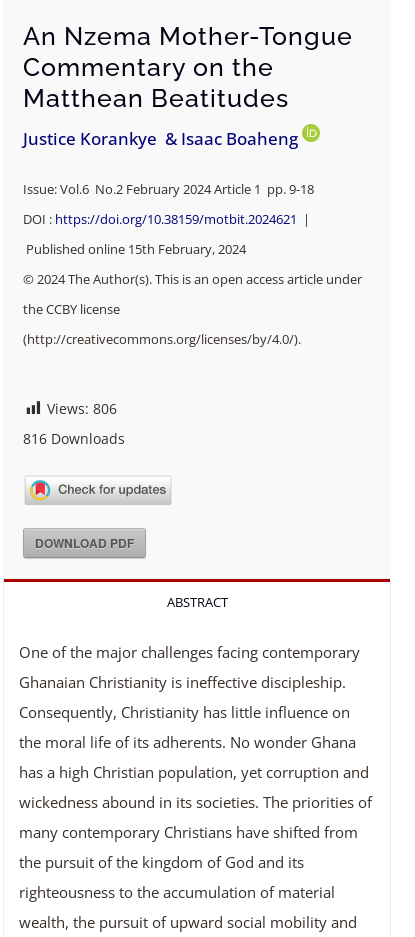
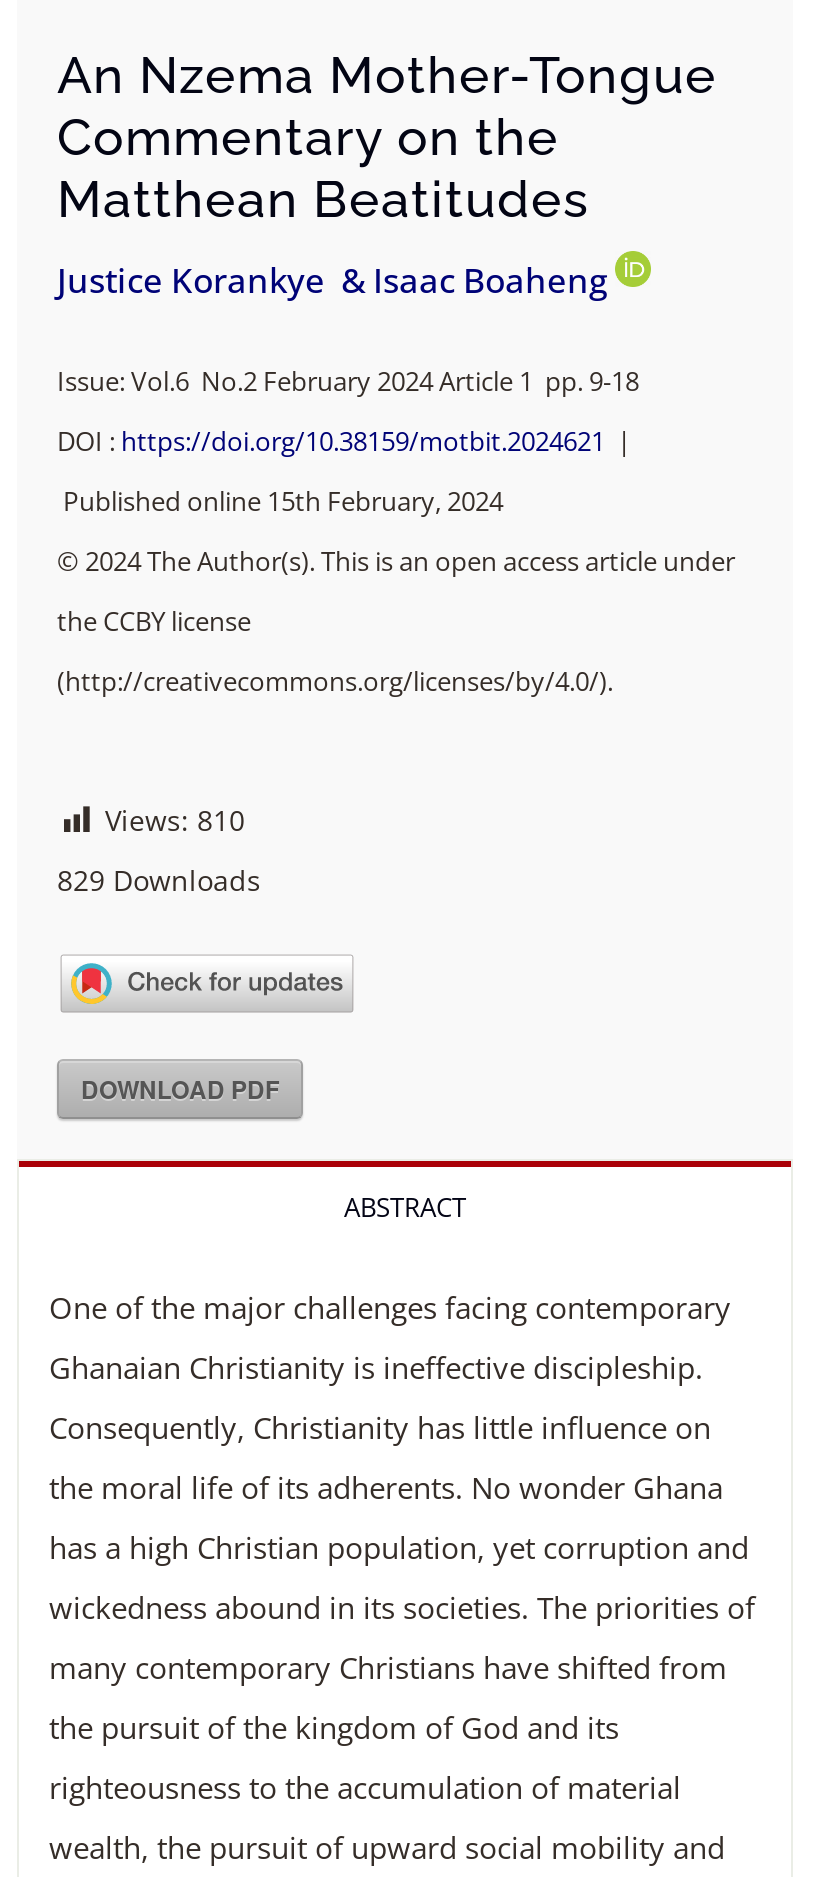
- Views: 806
+ Views: 810

- 816 Downloads
+ 829 Downloads
